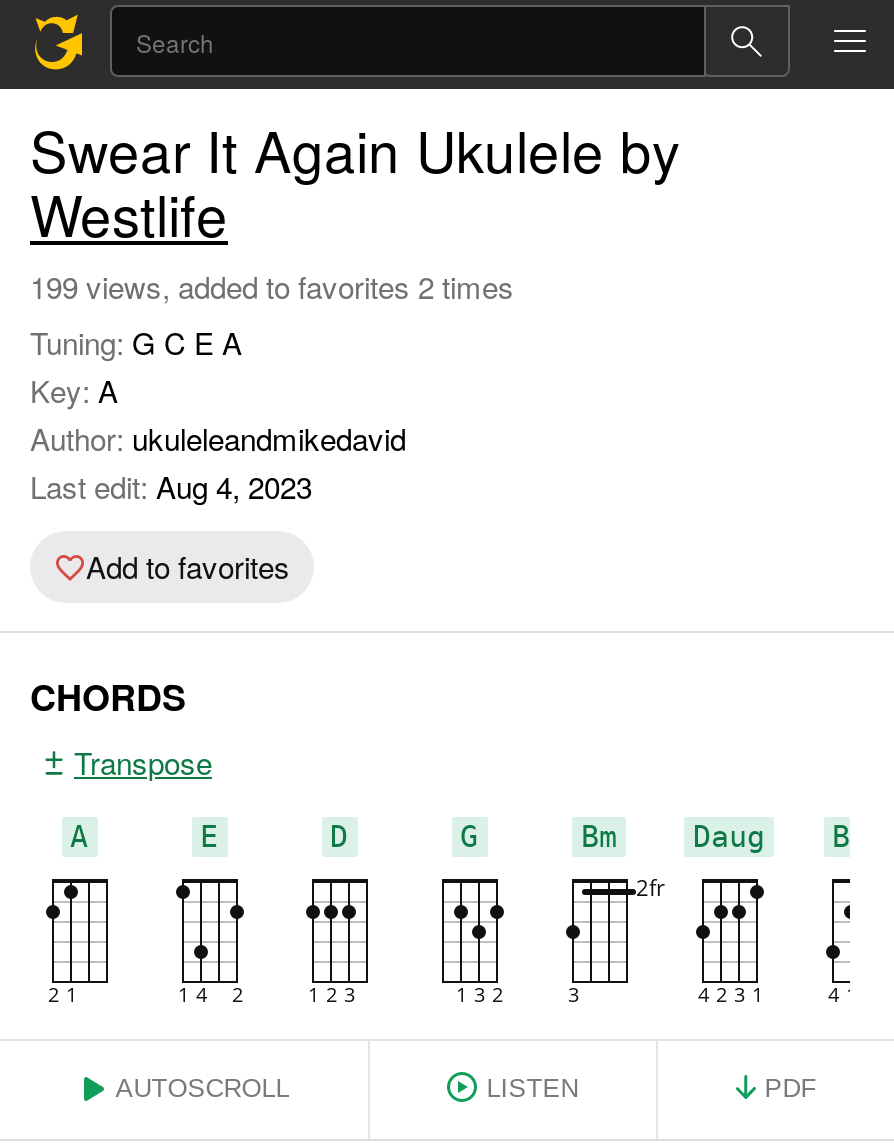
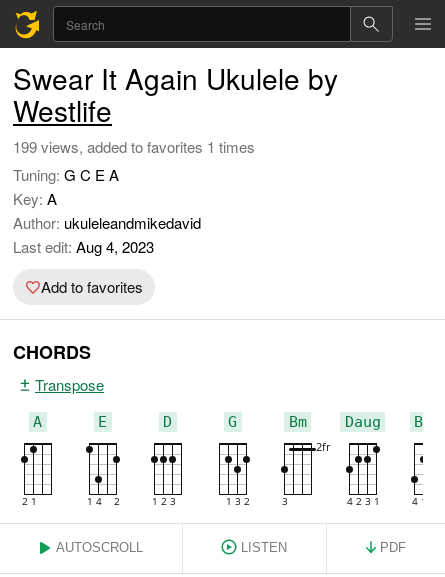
- 199 views, added to favorites 2 times
+ 199 views, added to favorites 1 times
